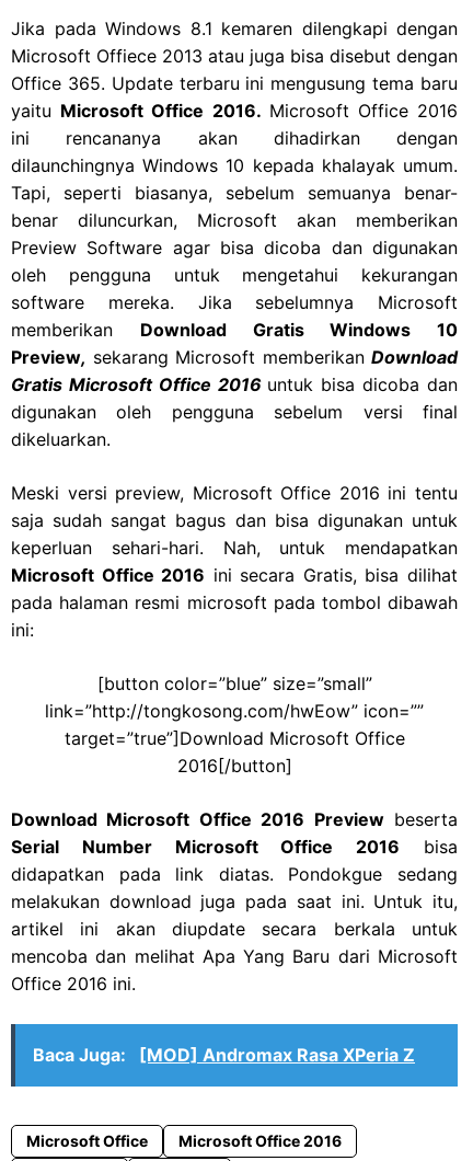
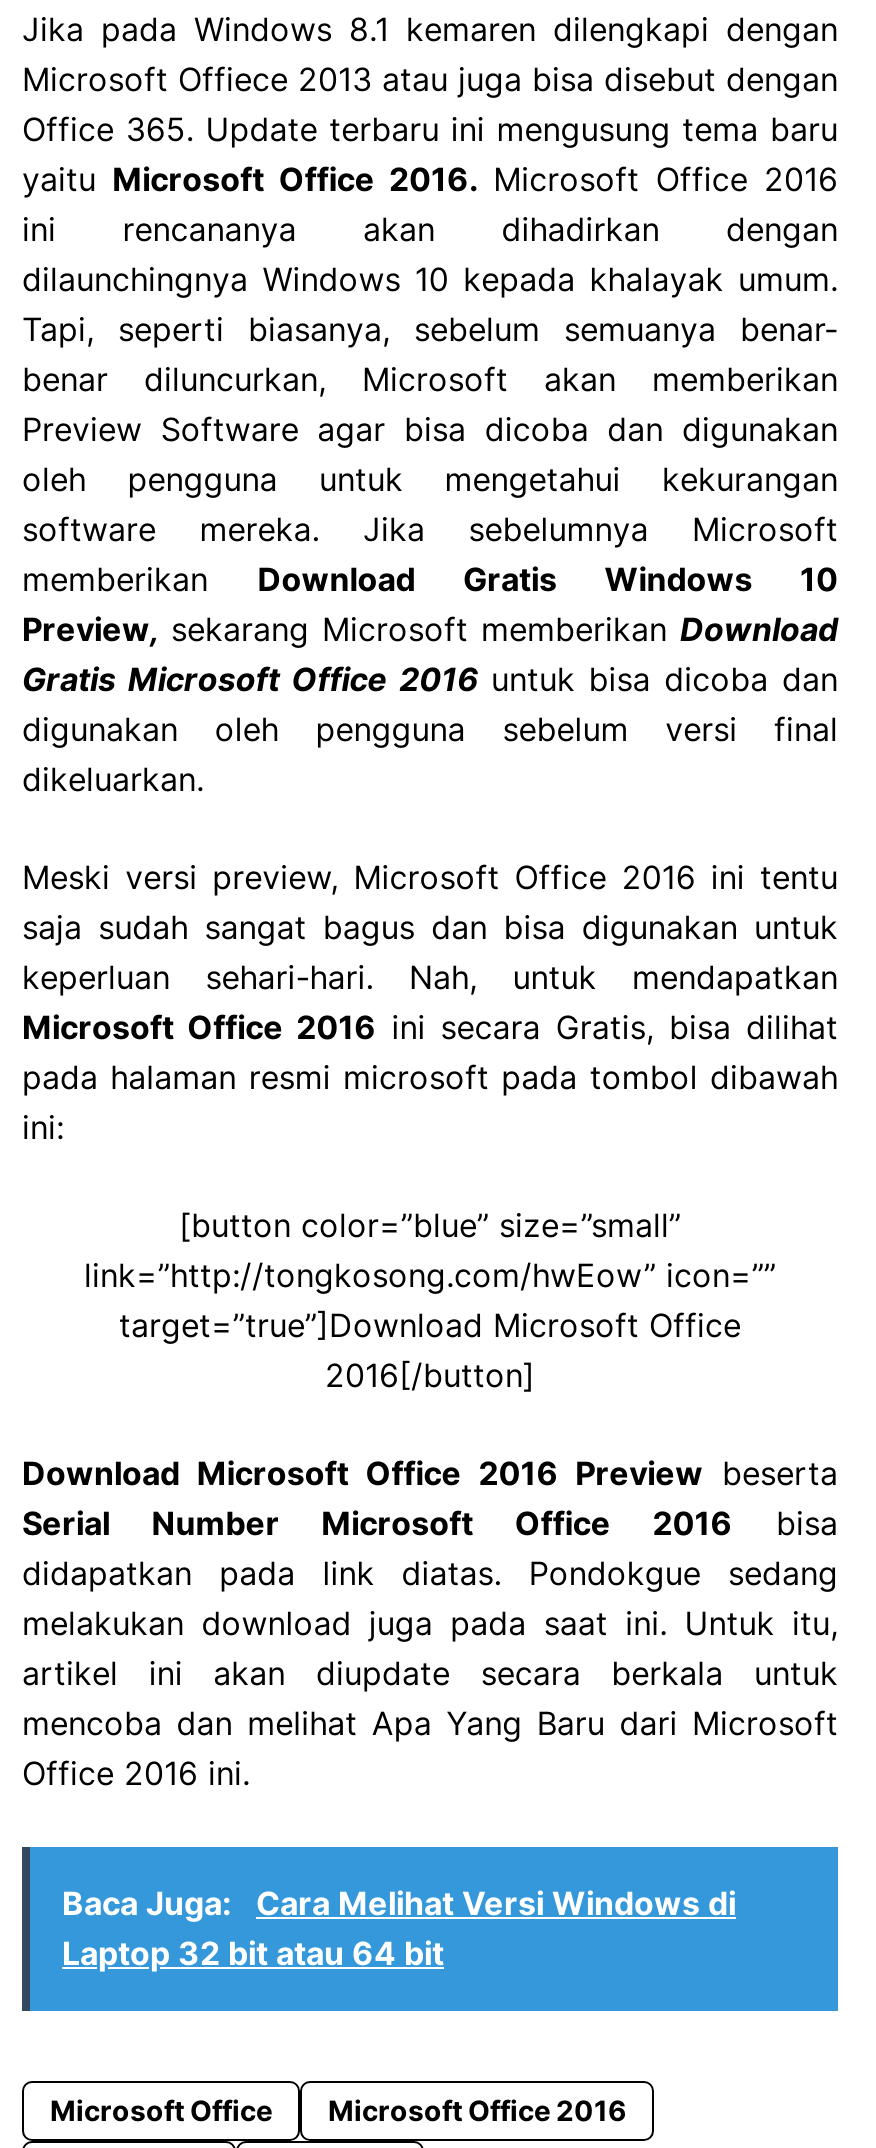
- Baca Juga: [MOD] Andromax Rasa XPeria Z
+ Baca Juga: Cara Melihat Versi Windows di
+ Laptop 32 bit atau 64 bit
